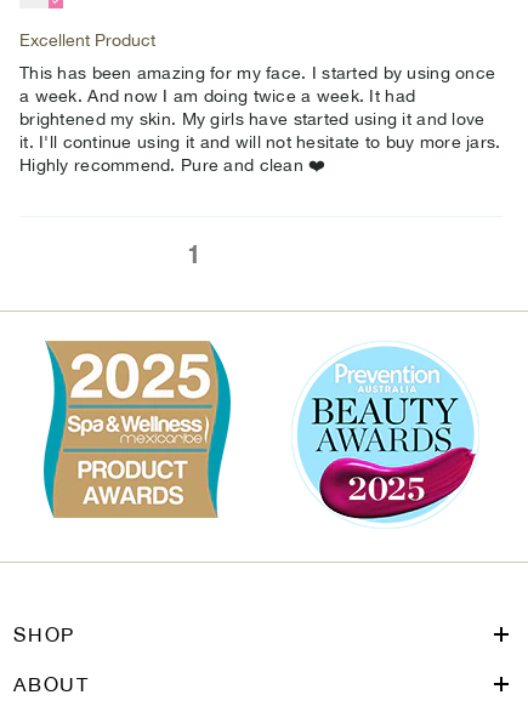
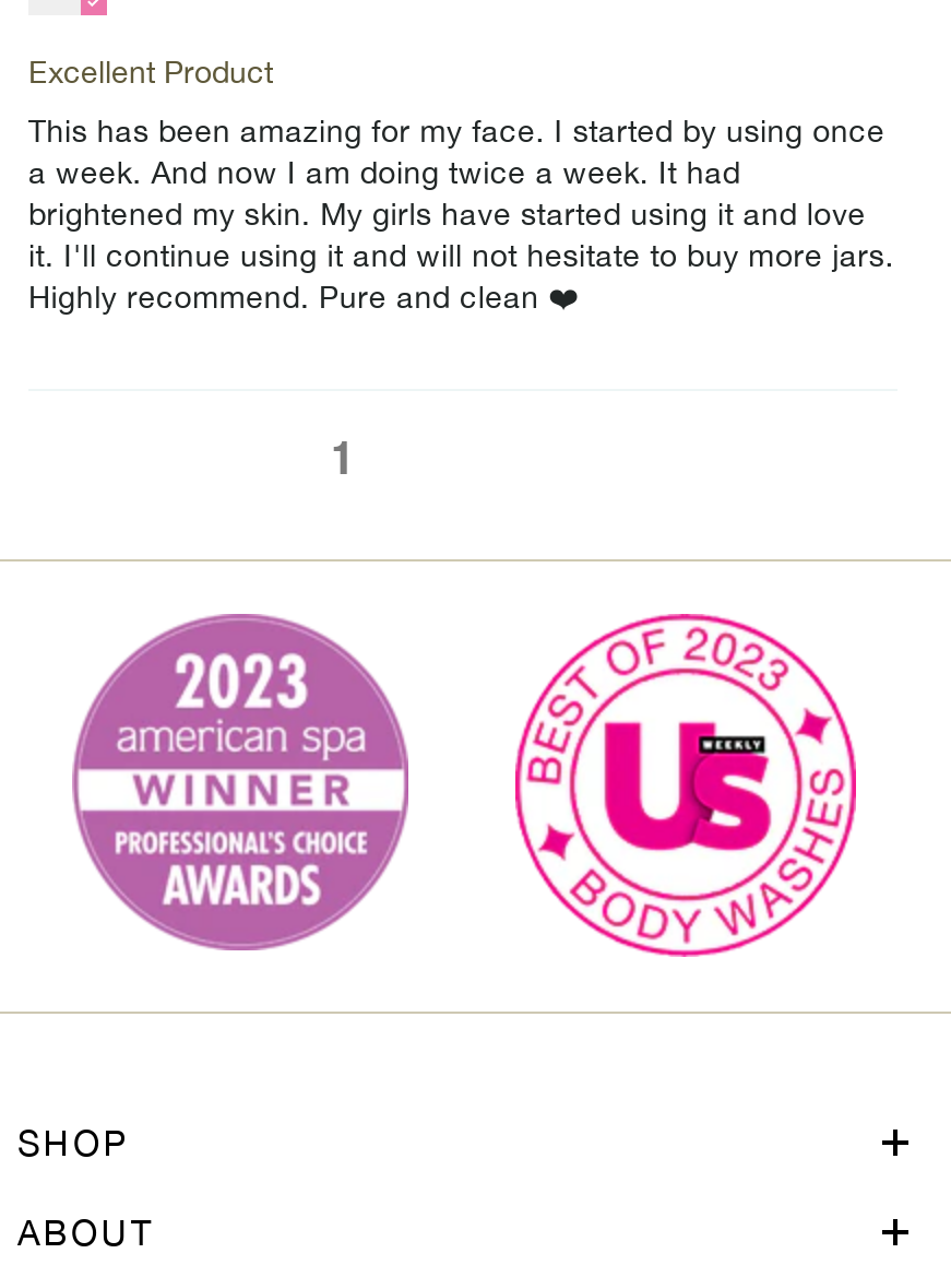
- [image]
+ [image]

- [image]
+ [image]
